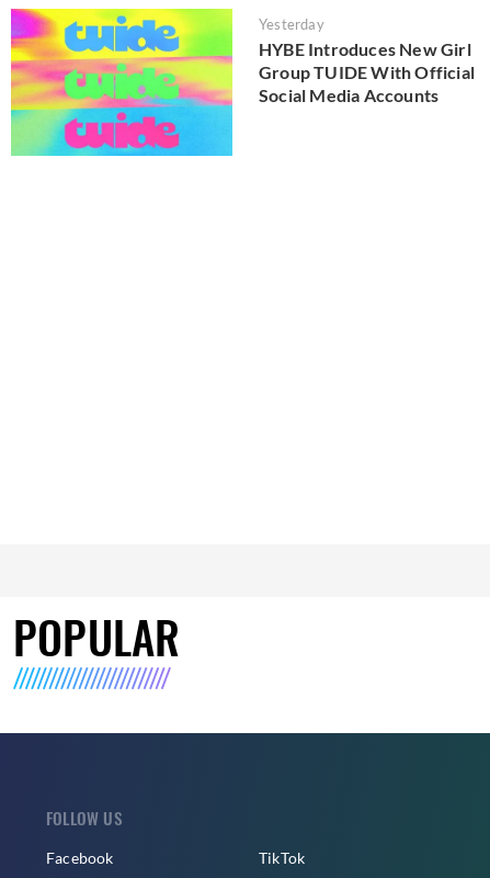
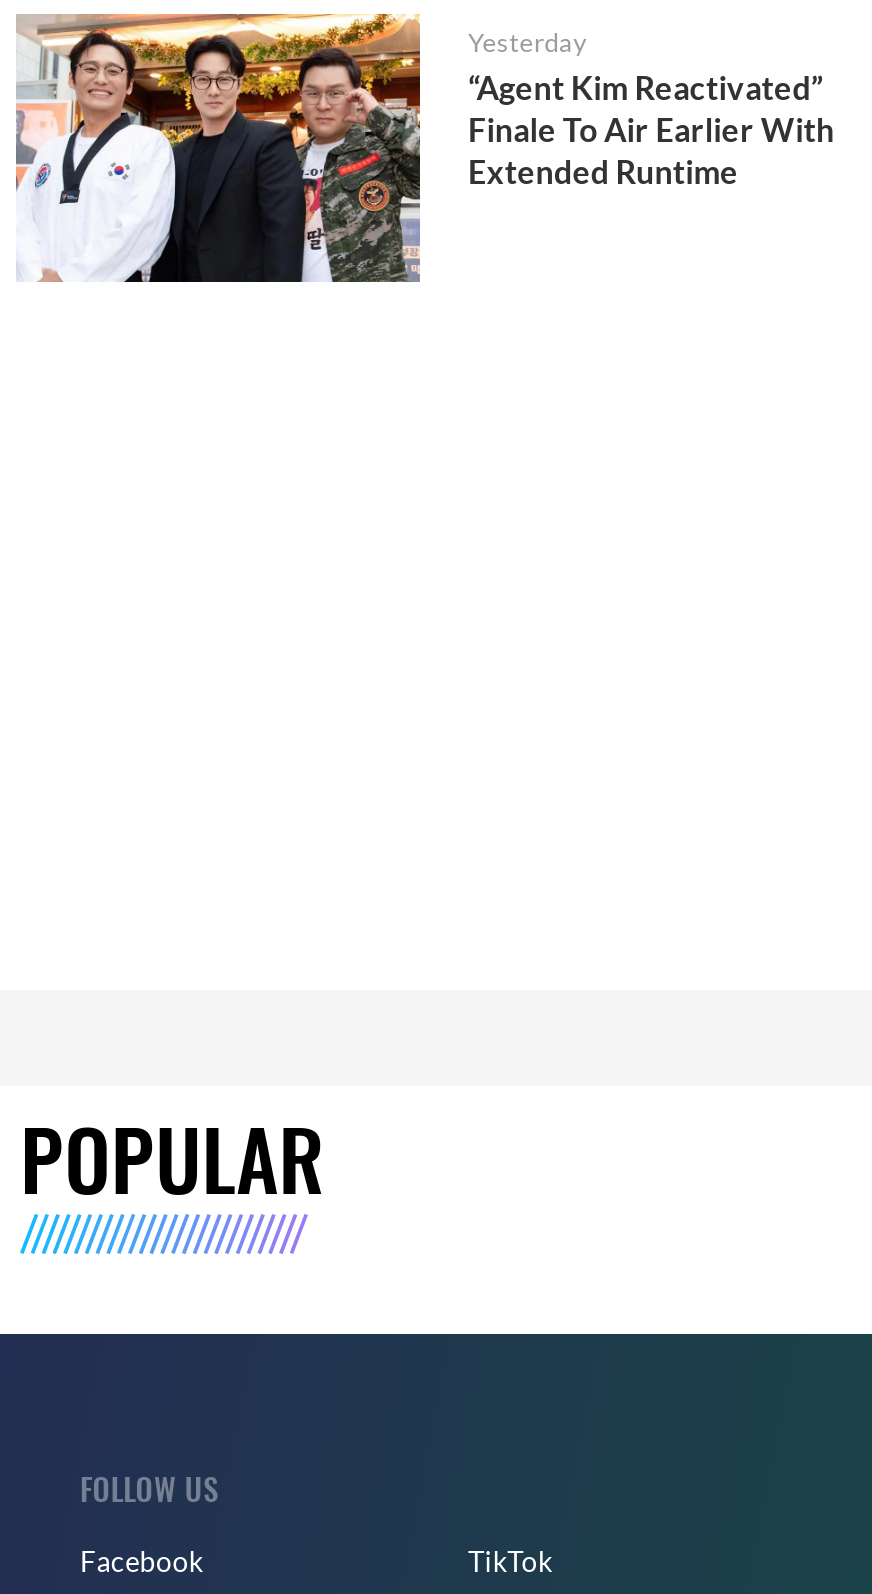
- [image]
- HYBE Introduces New Girl
- Group TUIDE With Official
- Social Media Accounts
+ [image]
+ “Agent Kim Reactivated”
+ Finale To Air Earlier With
+ Extended Runtime
